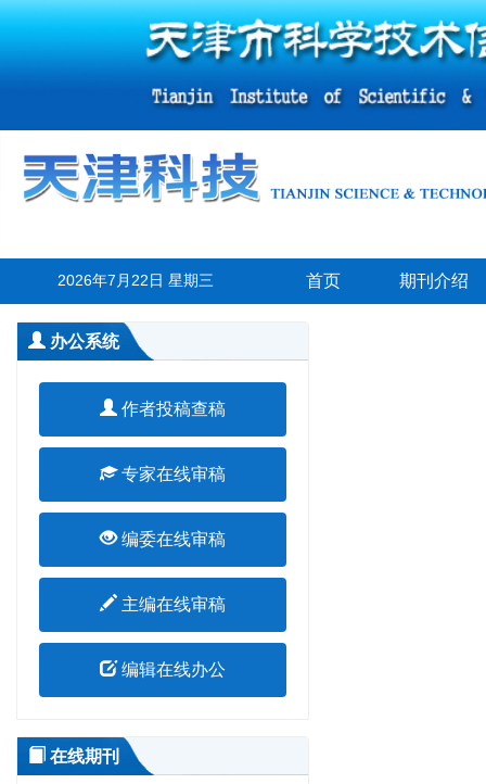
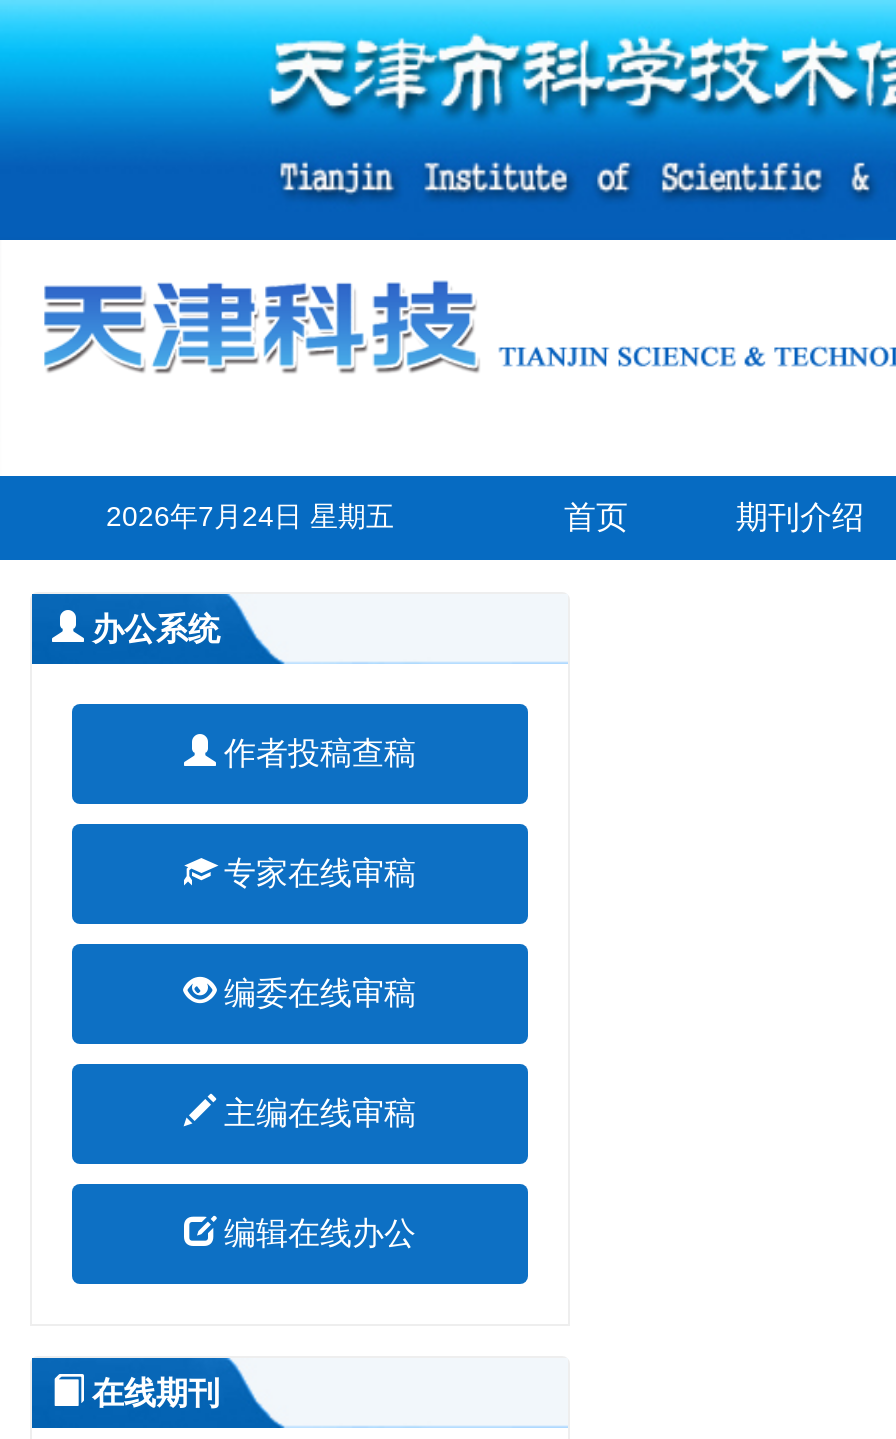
- 2026年7月22日 星期三
+ 2026年7月24日 星期五
